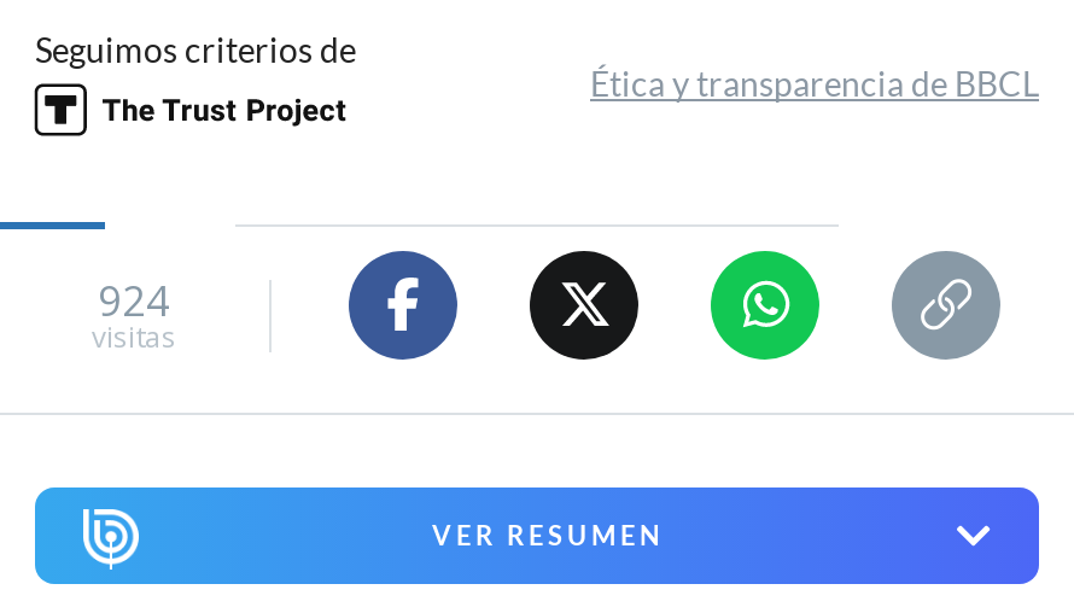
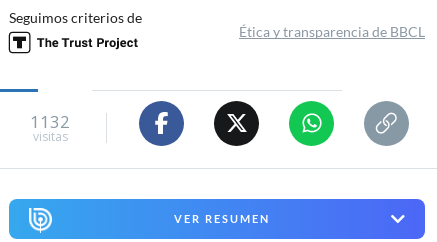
- 924
+ 1132
